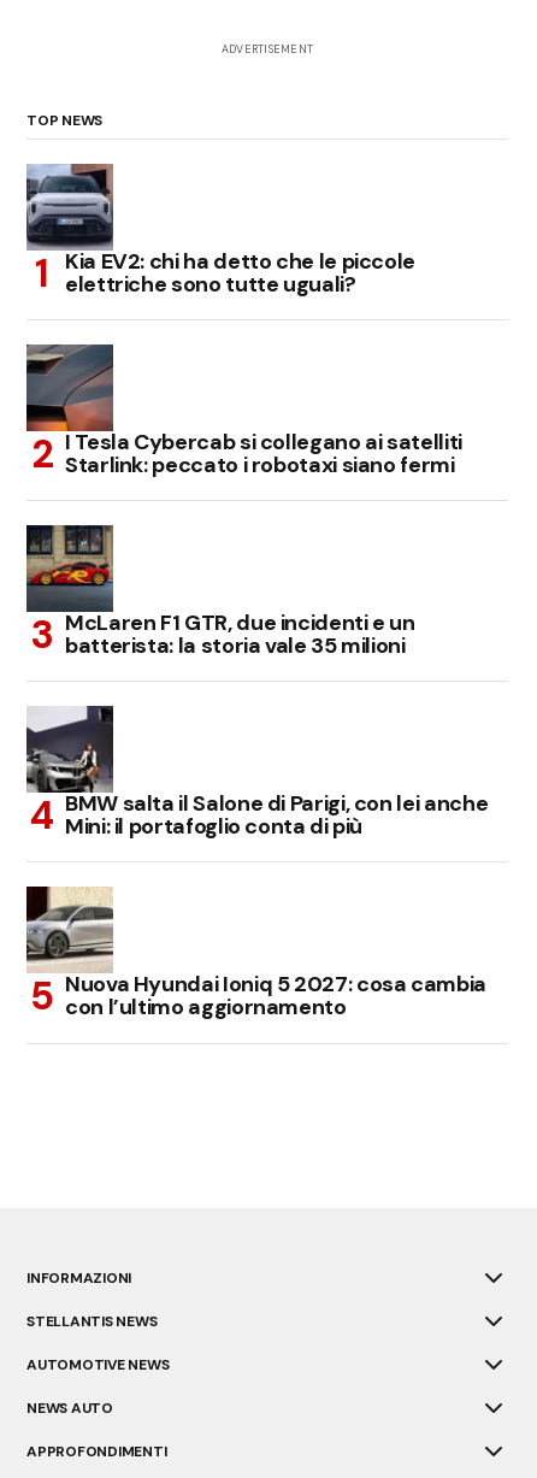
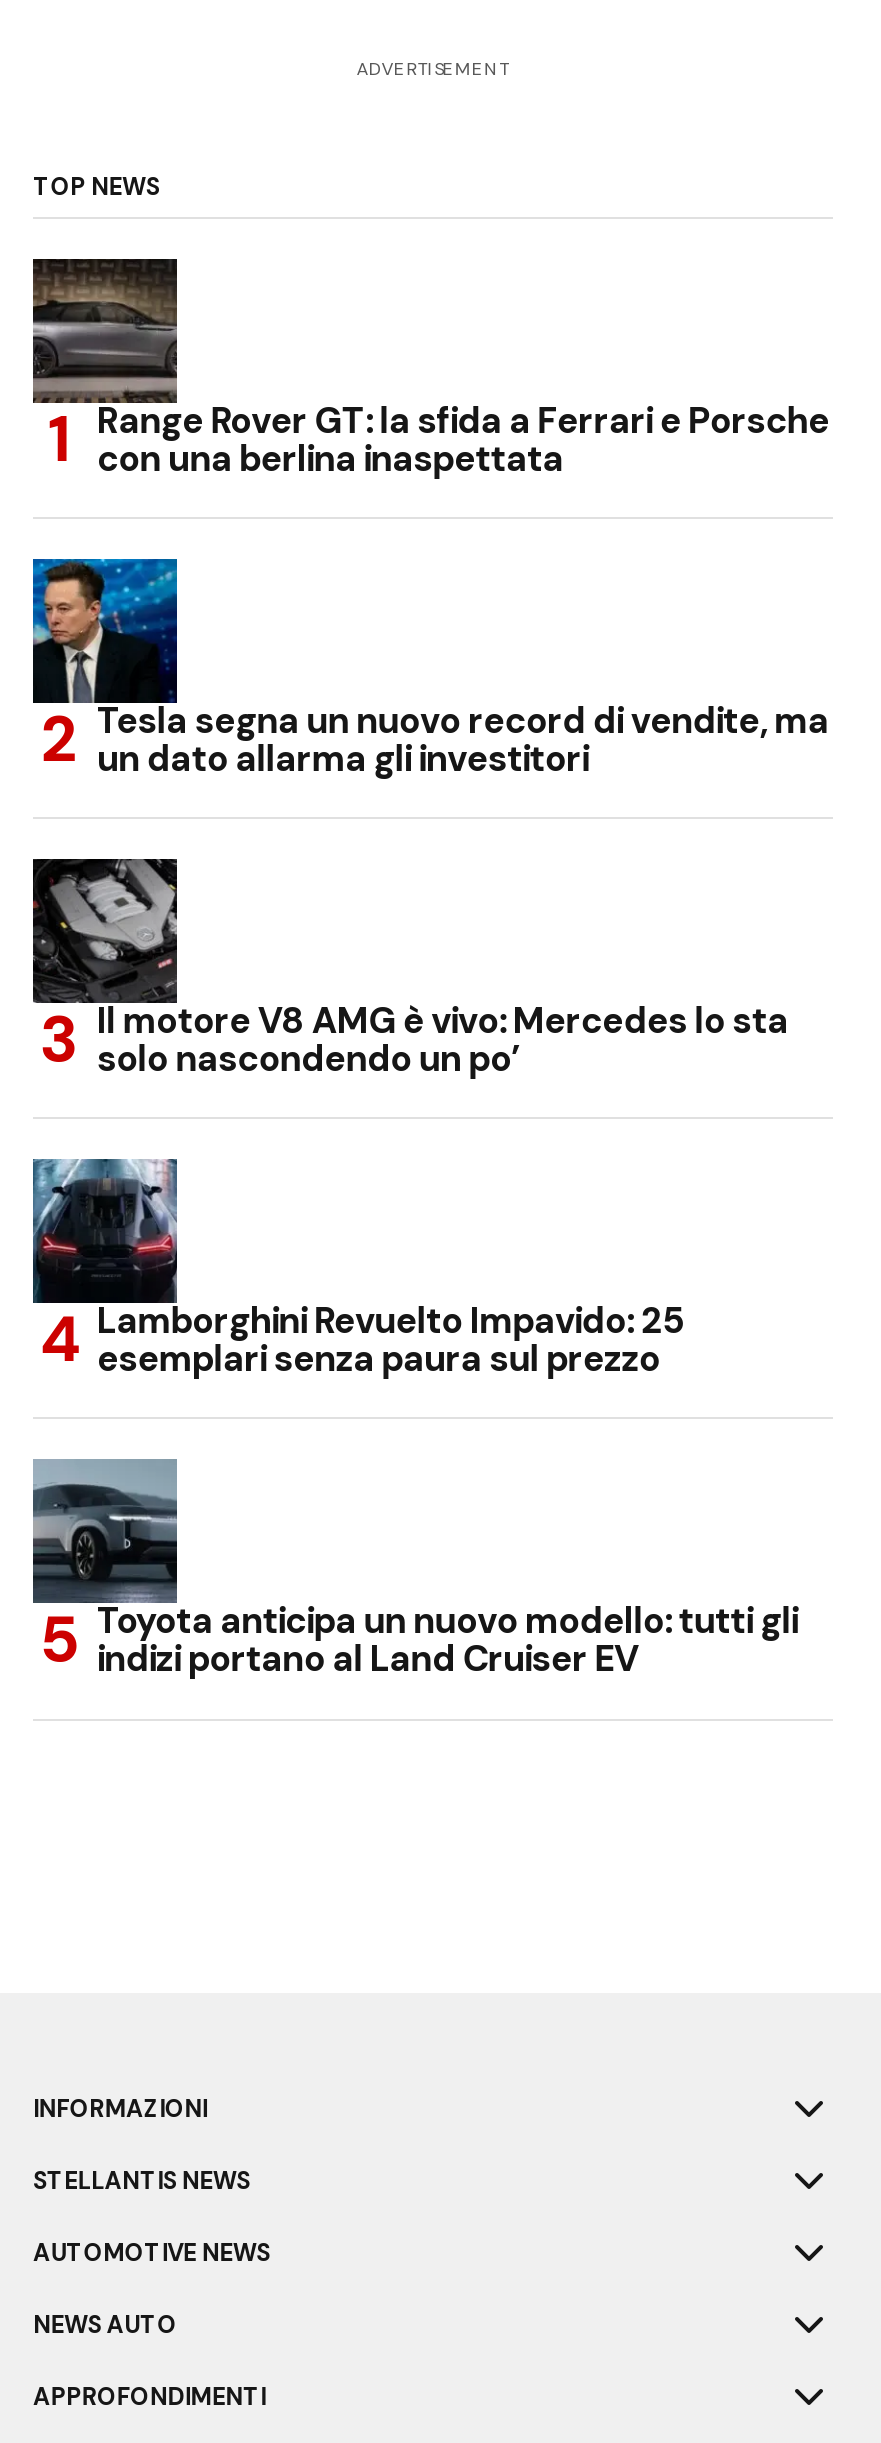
- [image]
- Kia EV2: chi ha detto che le piccole
- elettriche sono tutte uguali?
+ [image]
+ Range Rover GT: la sfida a Ferrari e Porsche
+ con una berlina inaspettata

- [image]
- I Tesla Cybercab si collegano ai satelliti
- Starlink: peccato i robotaxi siano fermi
+ [image]
+ Tesla segna un nuovo record di vendite, ma
+ un dato allarma gli investitori

- [image]
- McLaren F1 GTR, due incidenti e un
- batterista: la storia vale 35 milioni
+ [image]
+ Il motore V8 AMG è vivo: Mercedes lo sta
+ solo nascondendo un po’

- [image]
- BMW salta il Salone di Parigi, con lei anche
- Mini: il portafoglio conta di più
+ [image]
+ Lamborghini Revuelto Impavido: 25
+ esemplari senza paura sul prezzo

- [image]
- Nuova Hyundai Ioniq 5 2027: cosa cambia
- con l’ultimo aggiornamento
+ [image]
+ Toyota anticipa un nuovo modello: tutti gli
+ indizi portano al Land Cruiser EV
